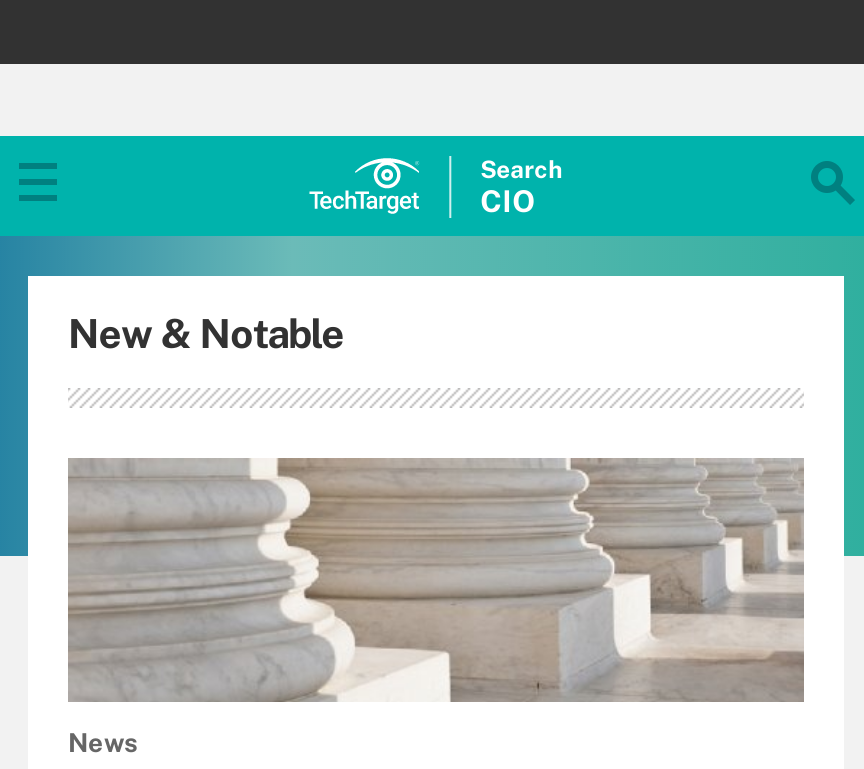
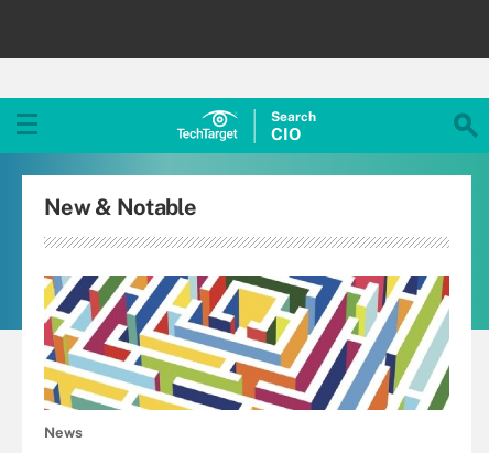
- [image]
+ [image]
